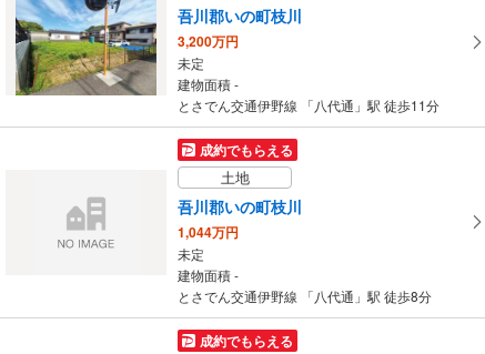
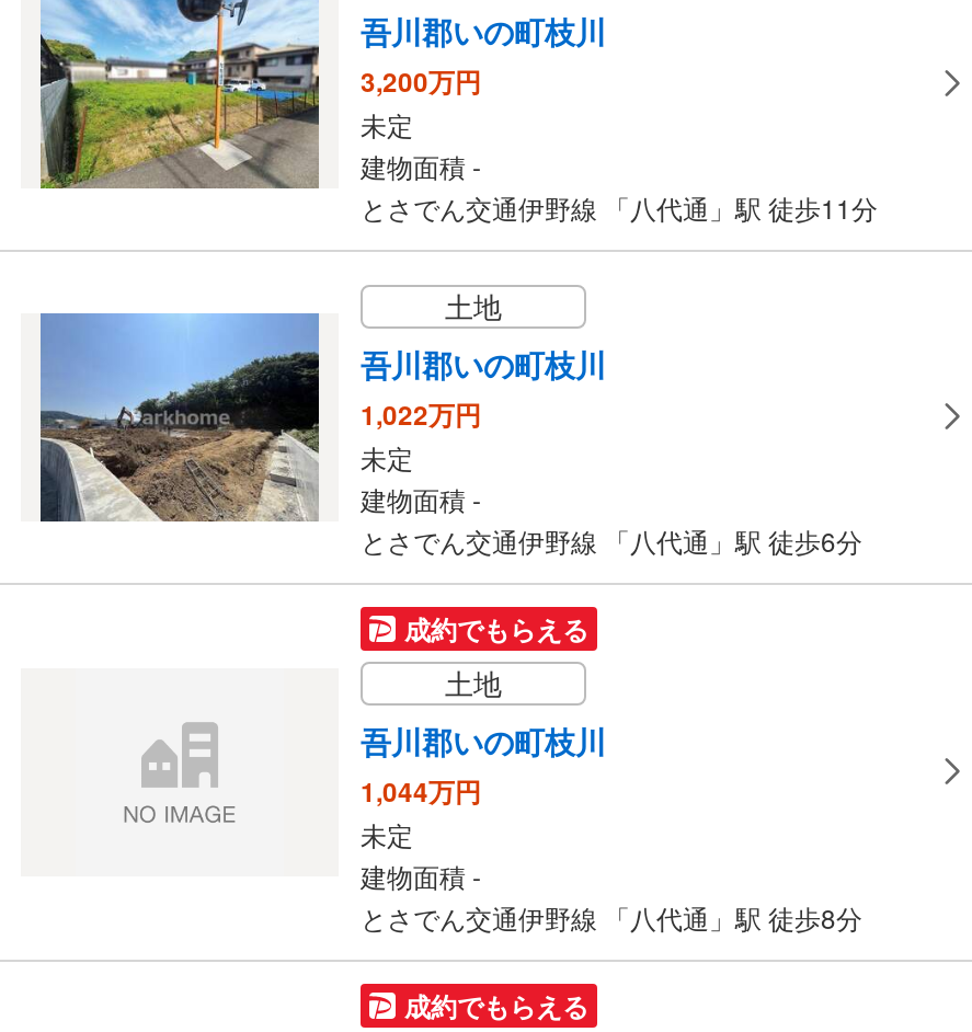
+ [image]
+ 土地
+ 吾川郡いの町枝川
+ 1,022万円
+ 未定
+ 建物面積 -
+ とさでん交通伊野線 「八代通」駅 徒歩6分
